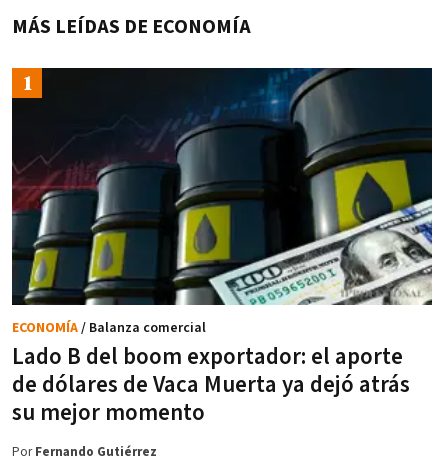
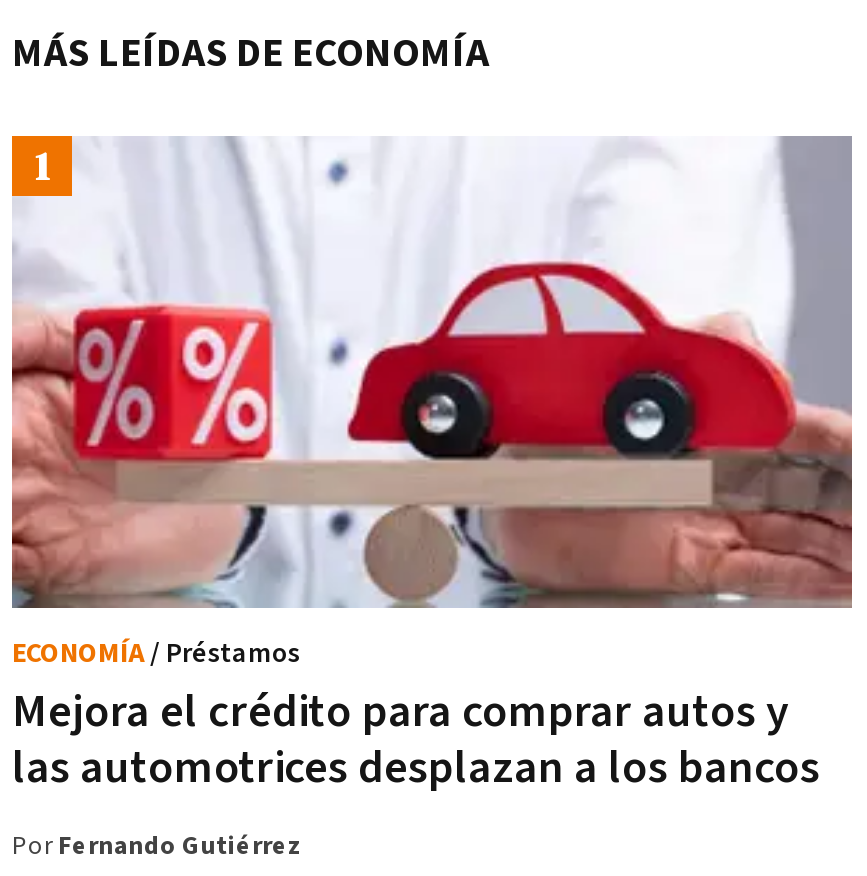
- [image]
- ECONOMÍA / Balanza comercial
+ [image]
+ ECONOMÍA / Préstamos

- Lado B del boom exportador: el aporte
- de dólares de Vaca Muerta ya dejó atrás
- su mejor momento
+ Mejora el crédito para comprar autos y
+ las automotrices desplazan a los bancos
